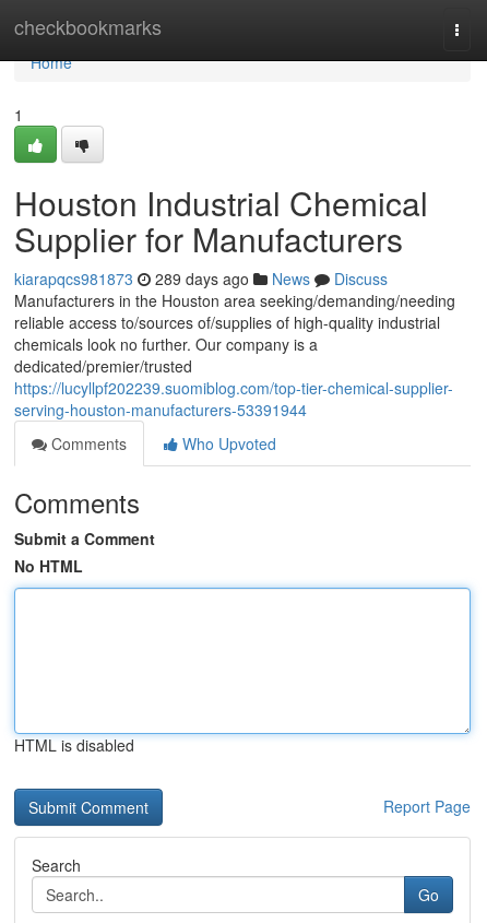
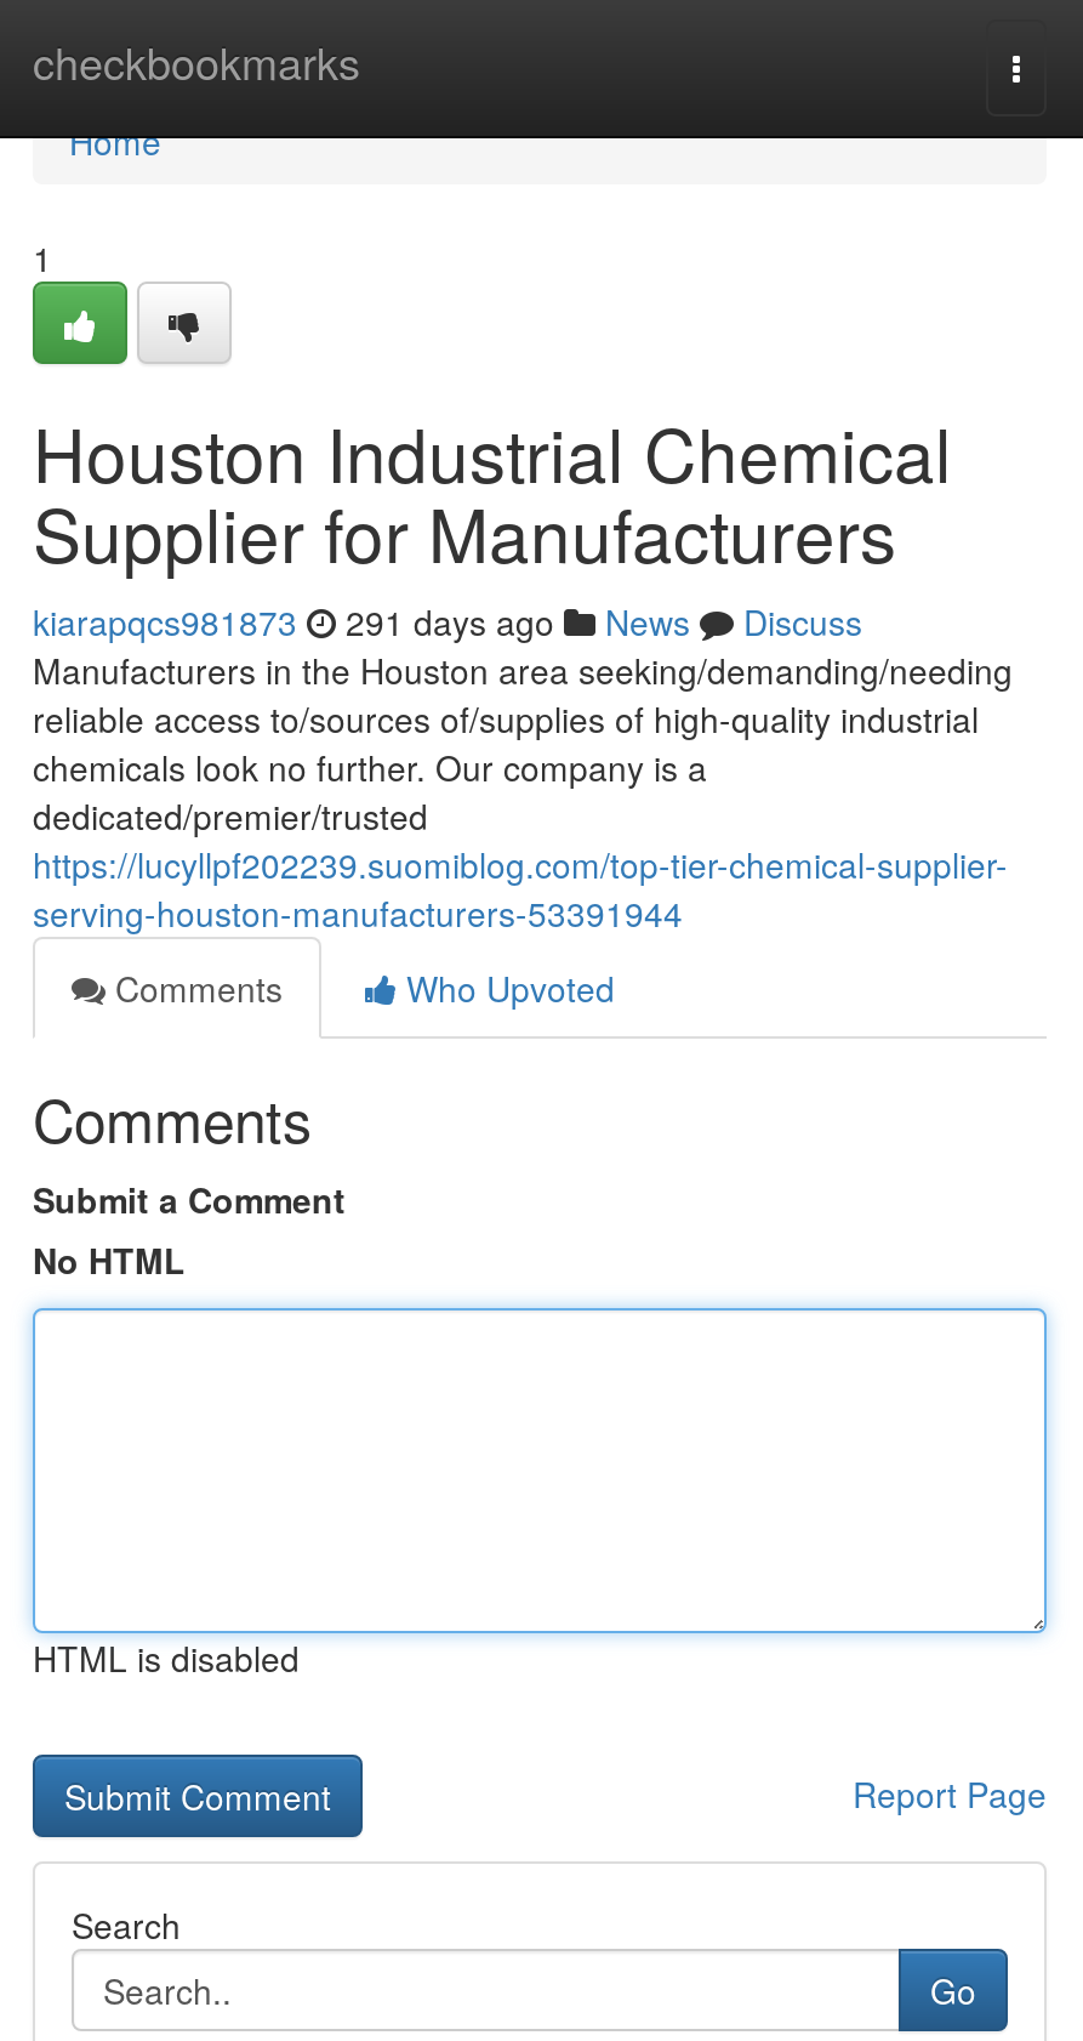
- kiarapqcs981873 289 days ago News Discuss
+ kiarapqcs981873 291 days ago News Discuss
